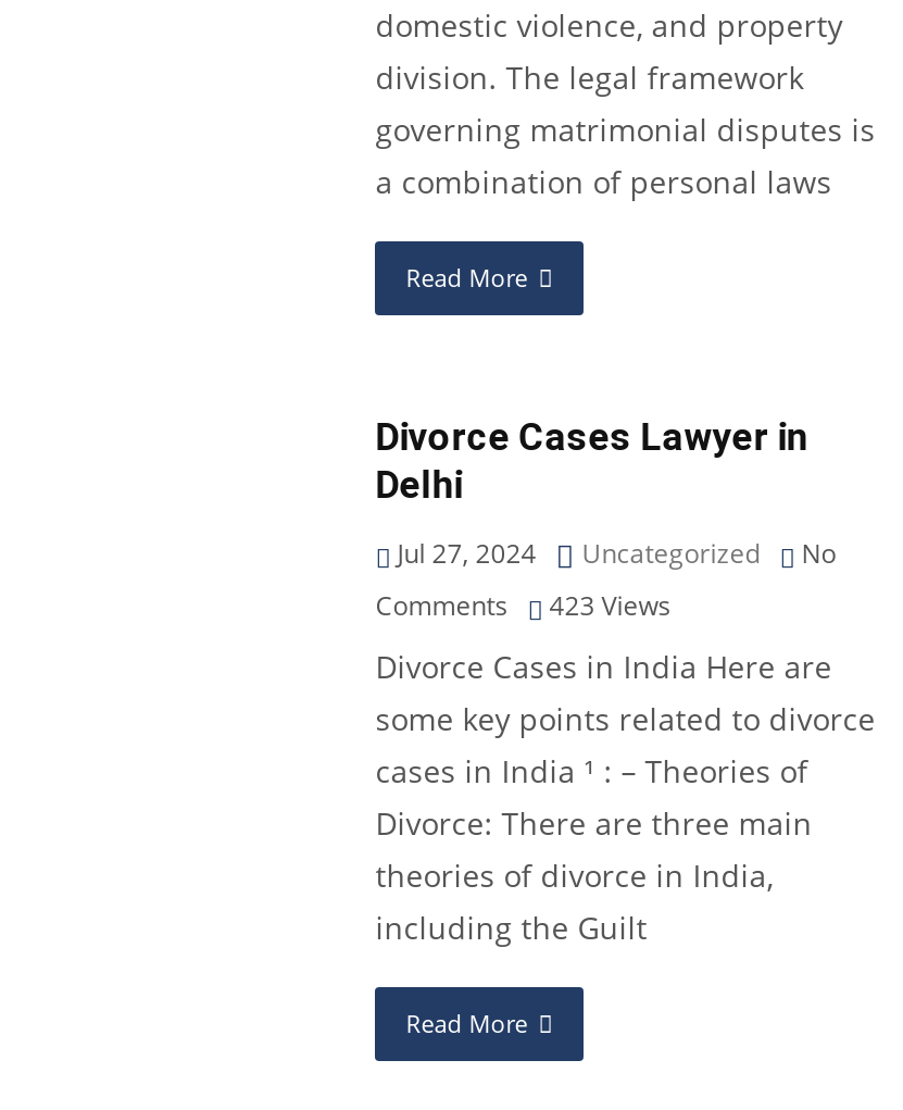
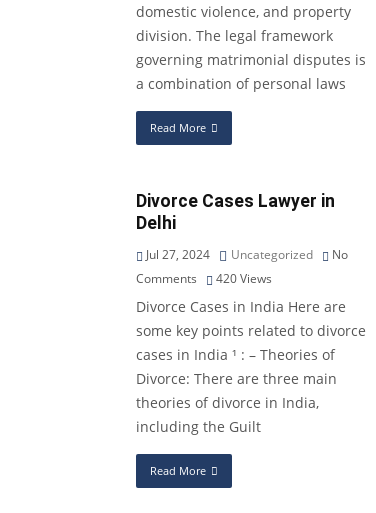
- Comments 423 Views
+ Comments 420 Views
